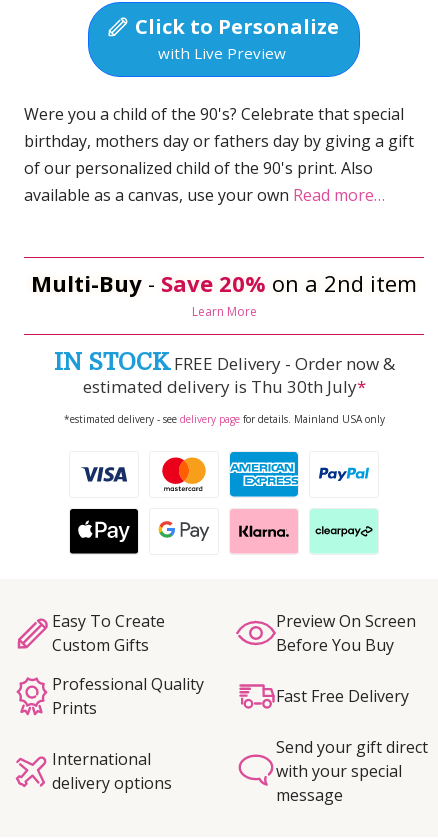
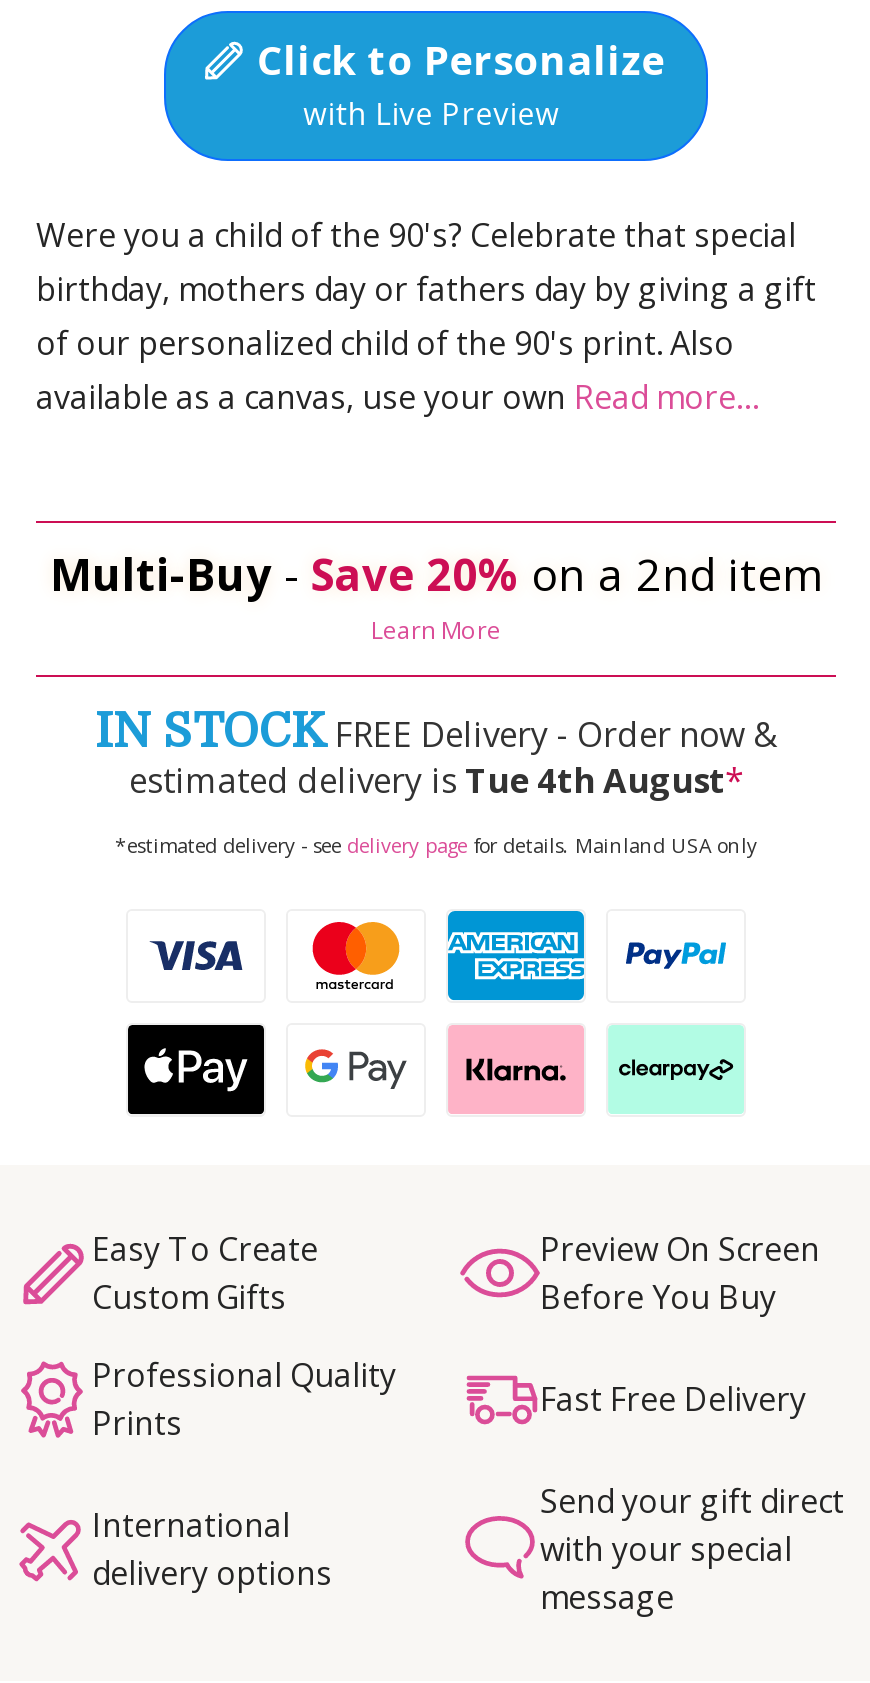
- estimated delivery is Thu 30th July*
+ estimated delivery is Tue 4th August*
